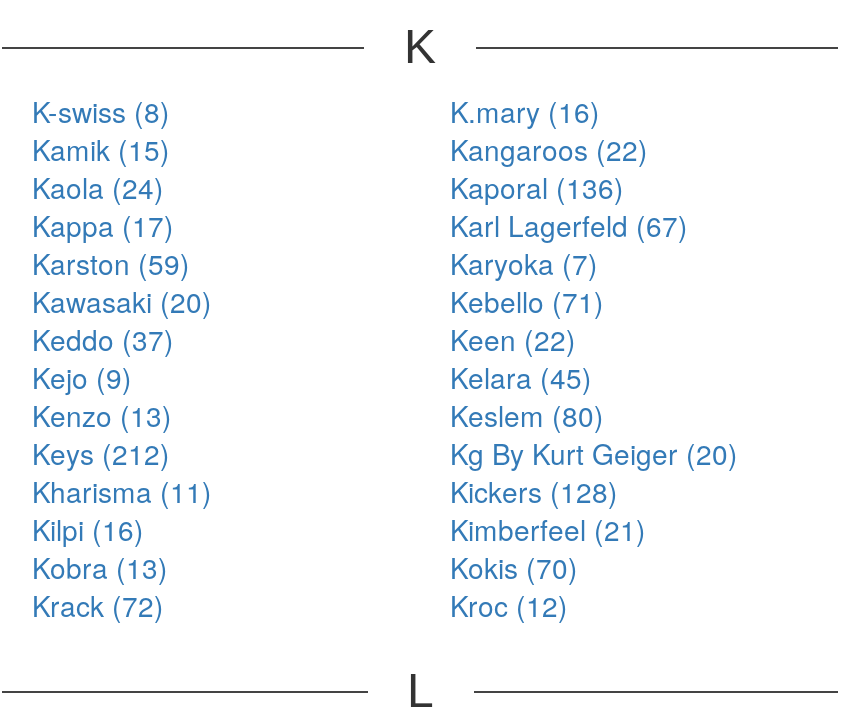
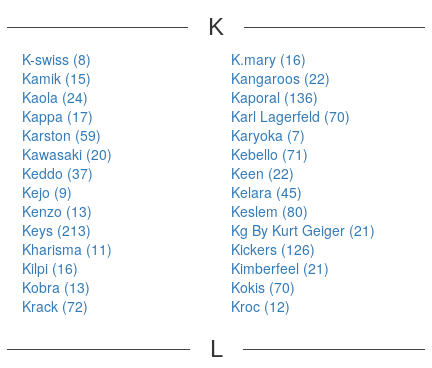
- Karl Lagerfeld (67)
+ Karl Lagerfeld (70)

- Keys (212)
+ Keys (213)

- Kg By Kurt Geiger (20)
+ Kg By Kurt Geiger (21)

- Kickers (128)
+ Kickers (126)
